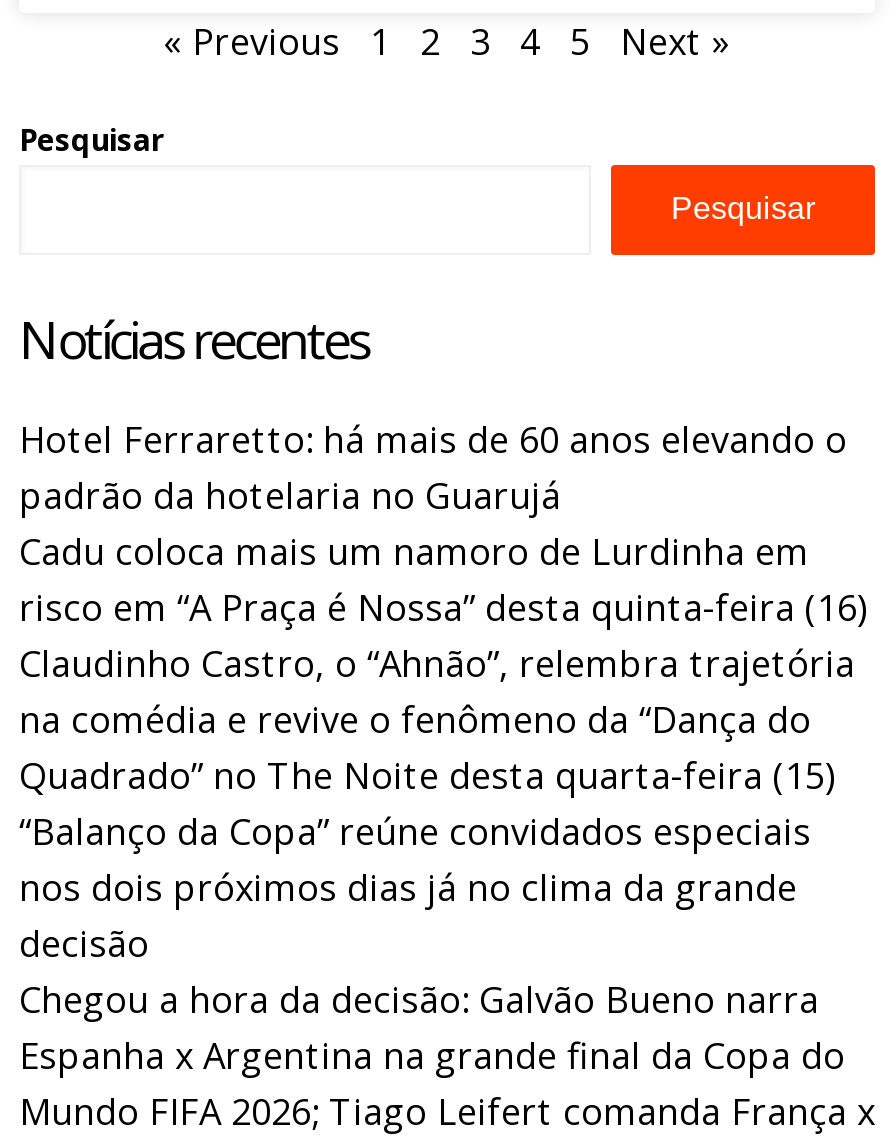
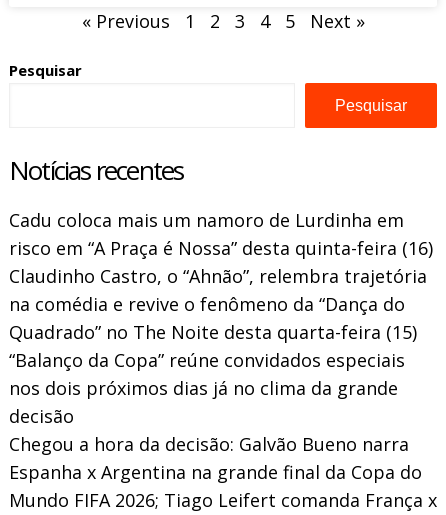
- Hotel Ferraretto: há mais de 60 anos elevando o
- padrão da hotelaria no Guarujá
